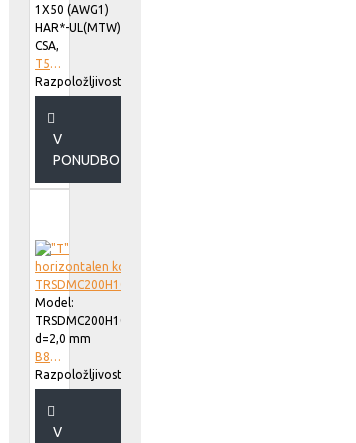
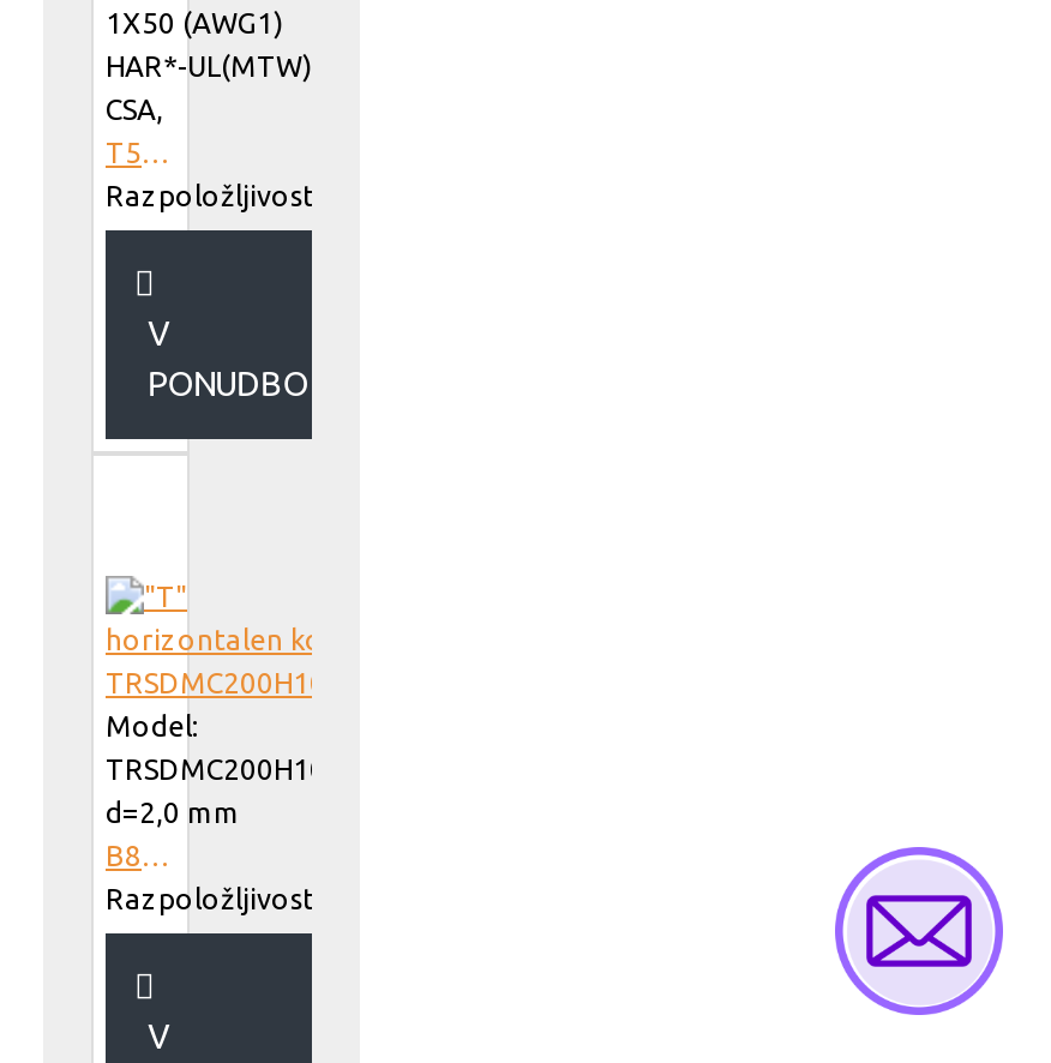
+ [image]
